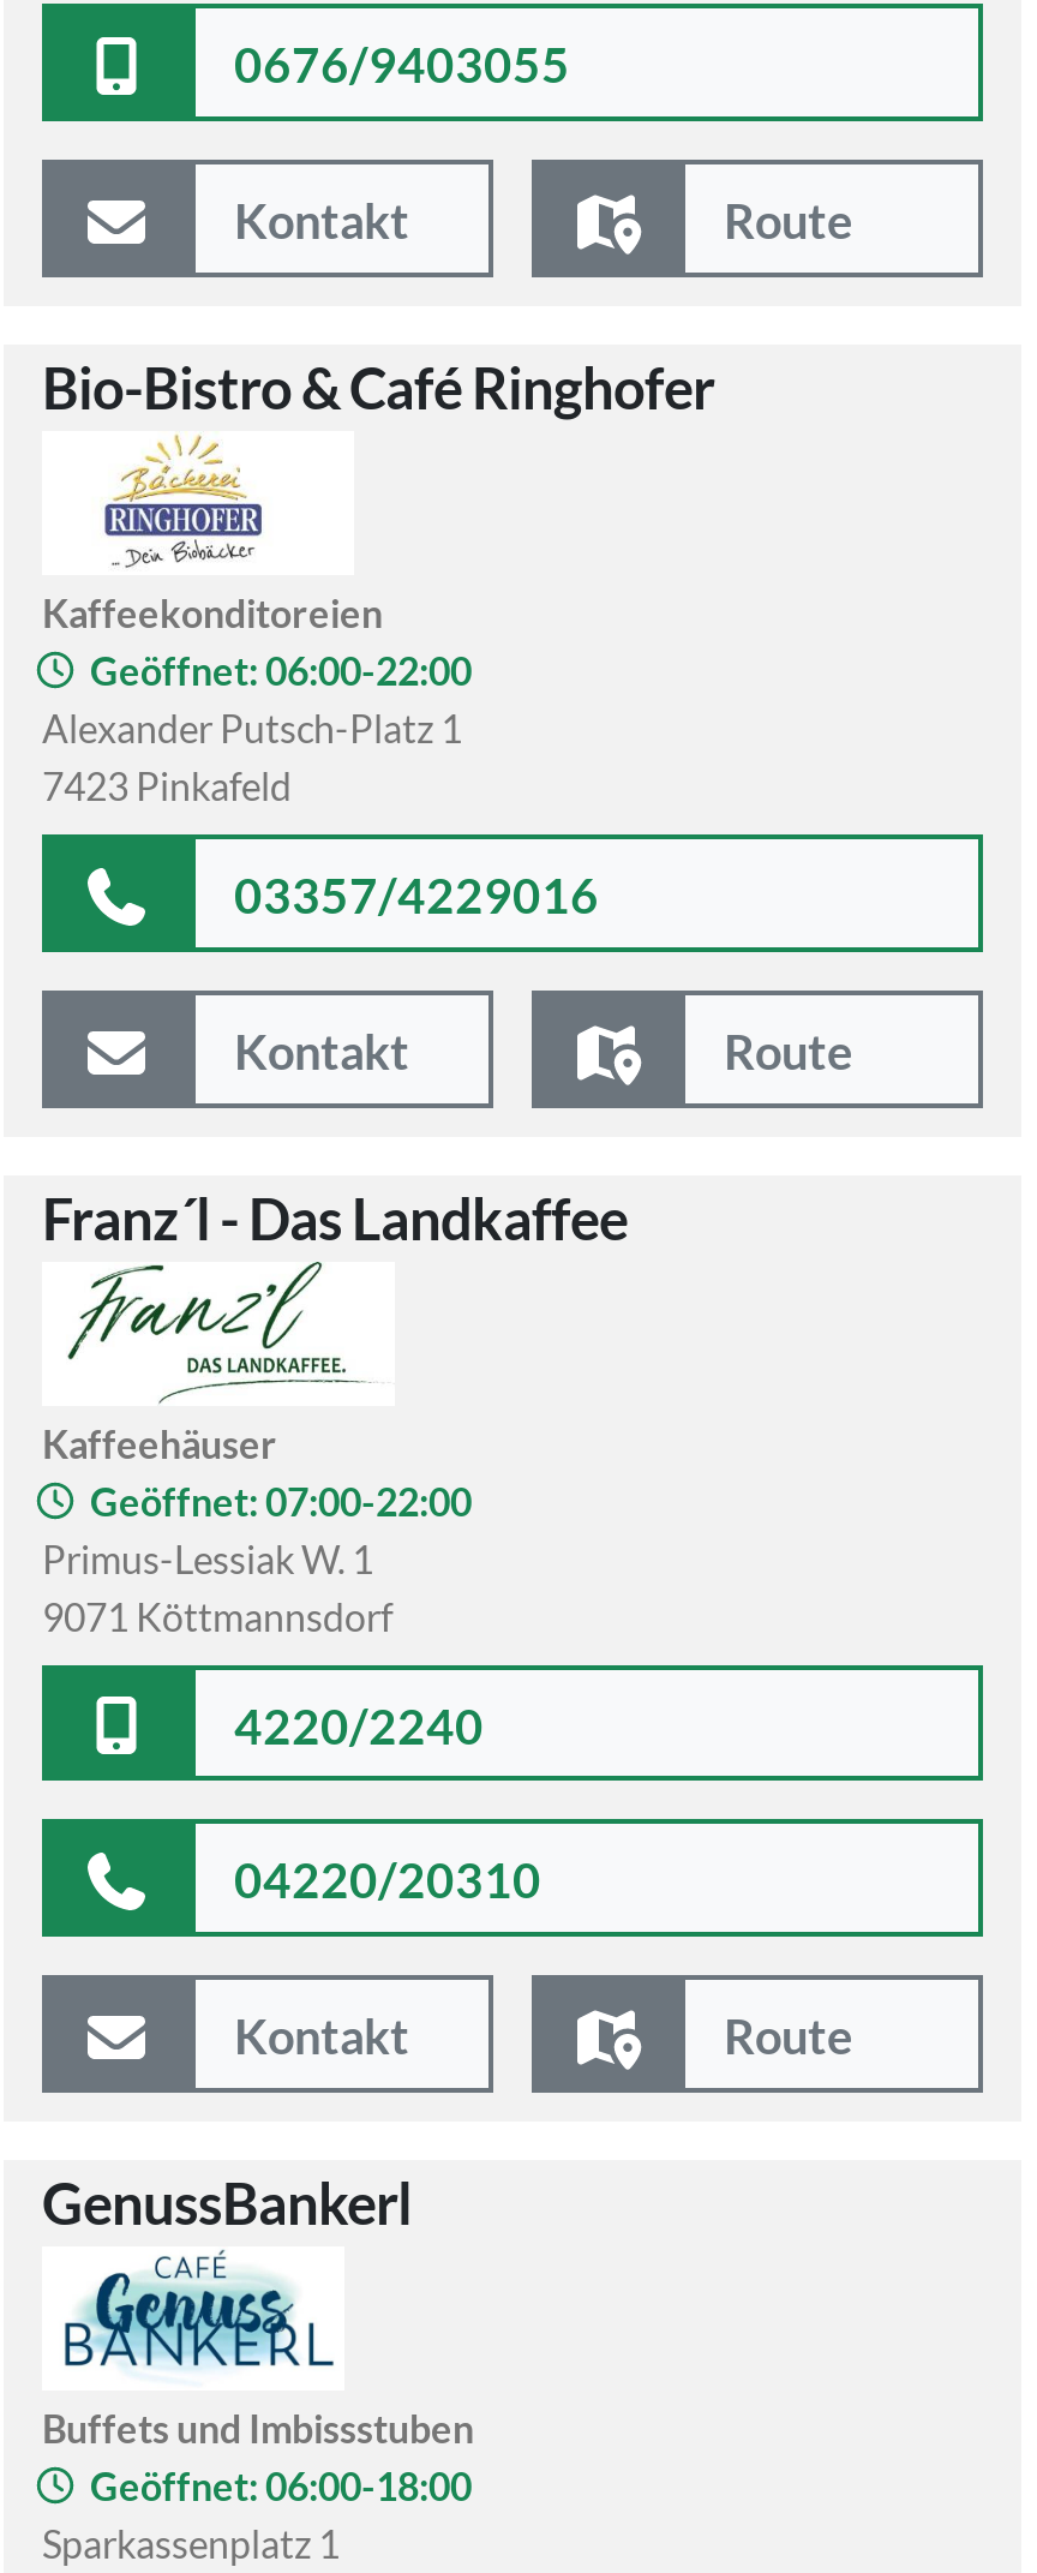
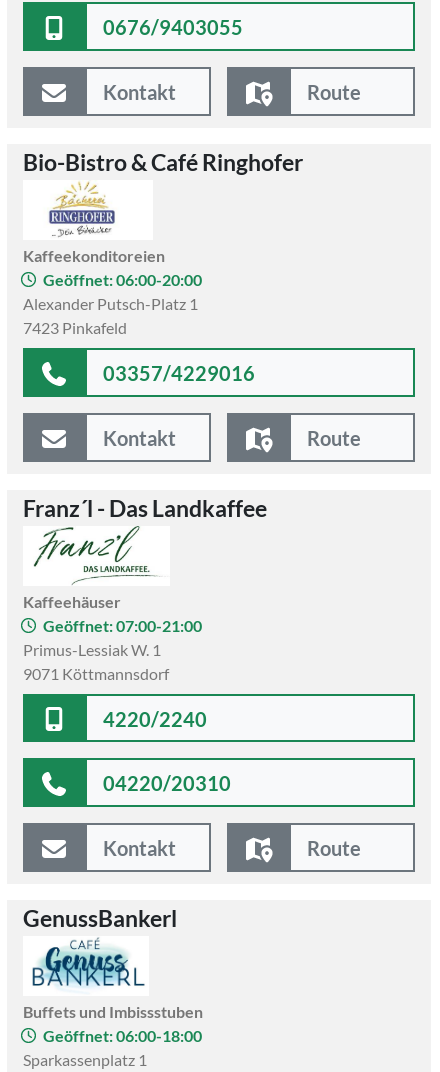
- Geöffnet: 06:00-22:00
+ Geöffnet: 06:00-20:00

- Geöffnet: 07:00-22:00
+ Geöffnet: 07:00-21:00
